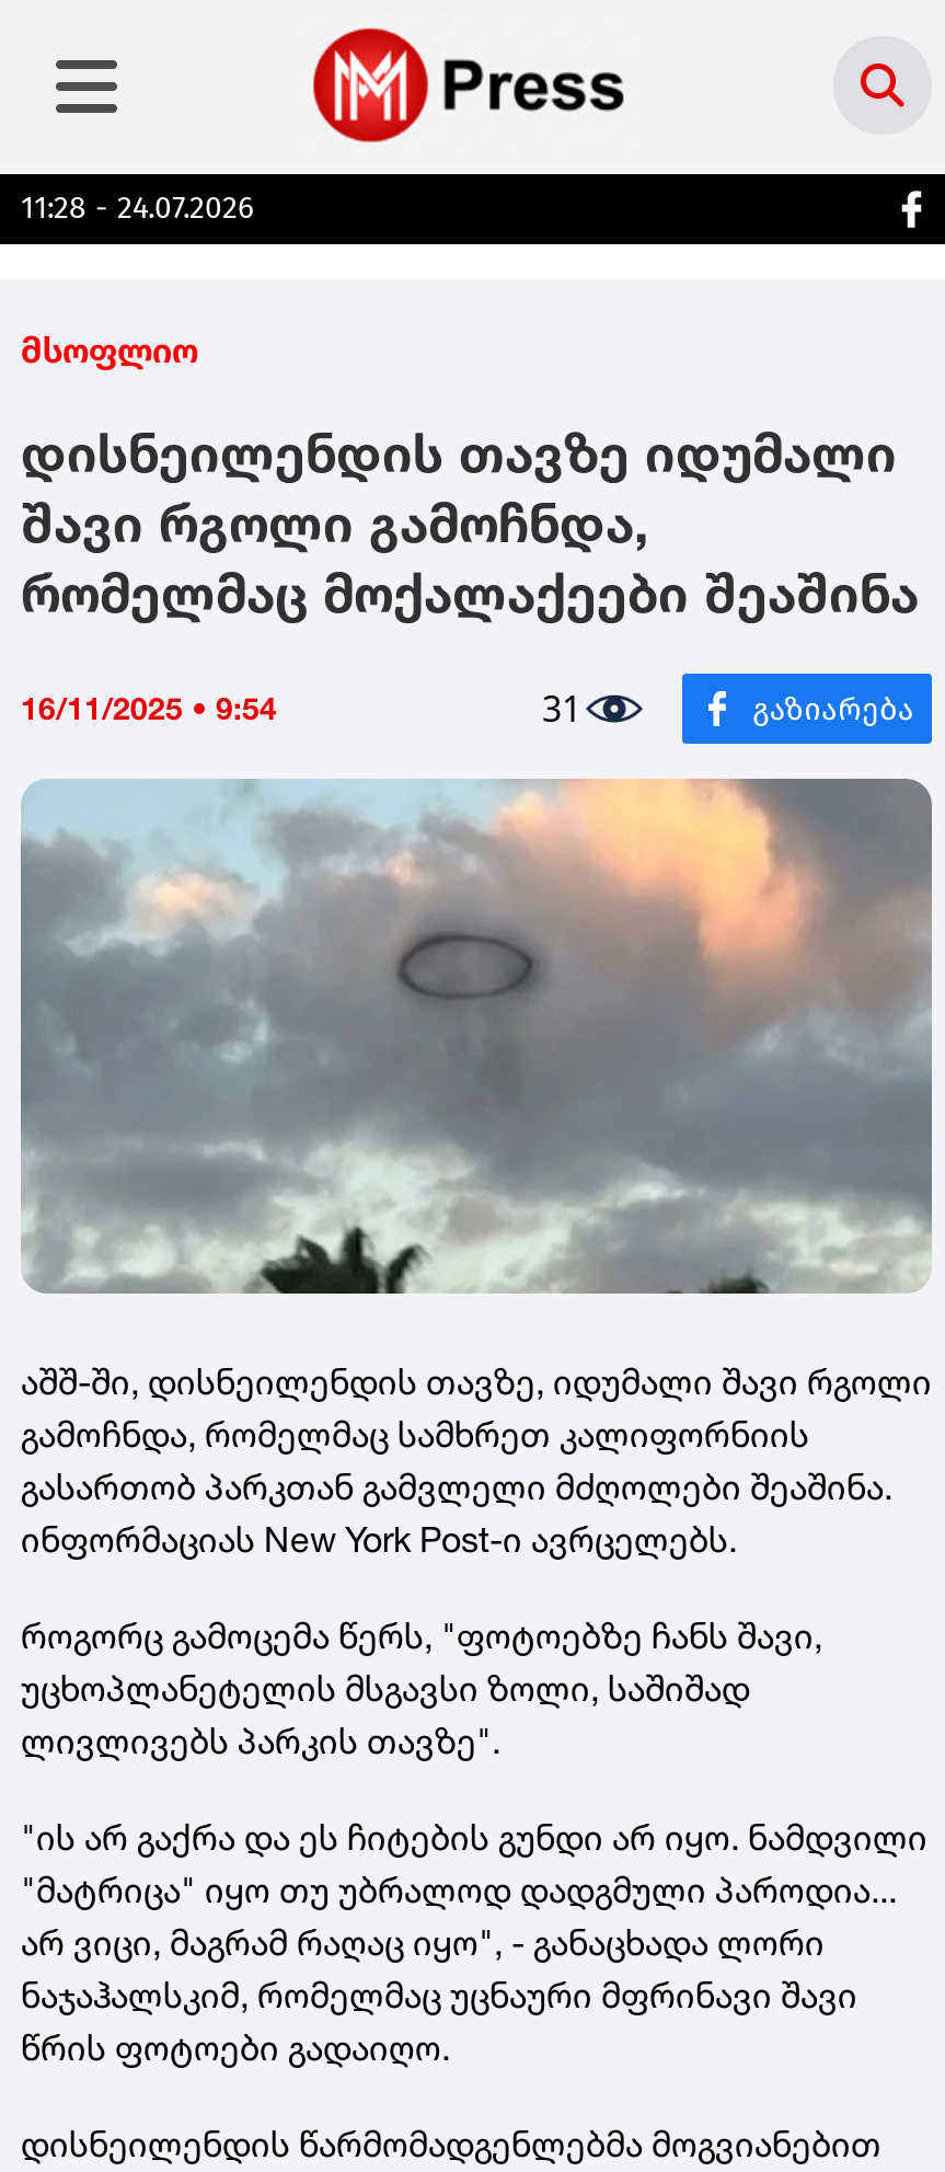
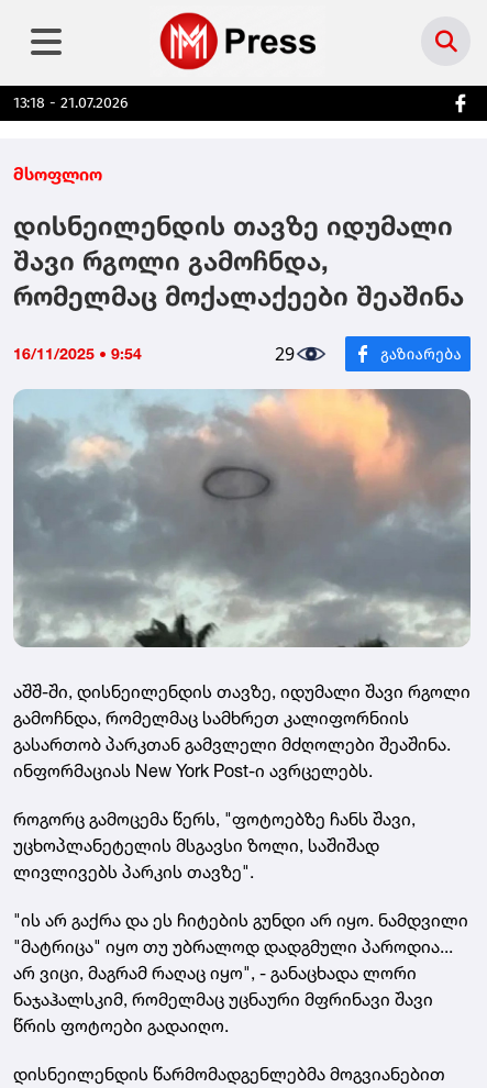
- 11:28 - 24.07.2026
+ 13:18 - 21.07.2026

- 31
+ 29
